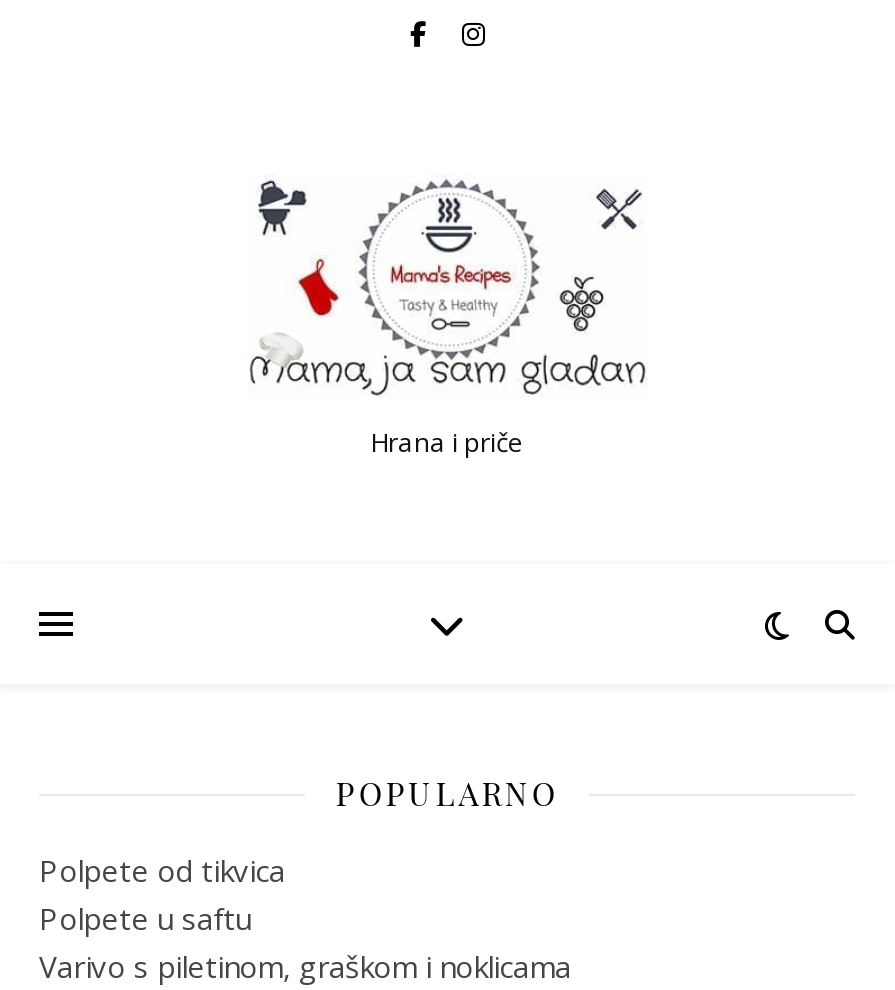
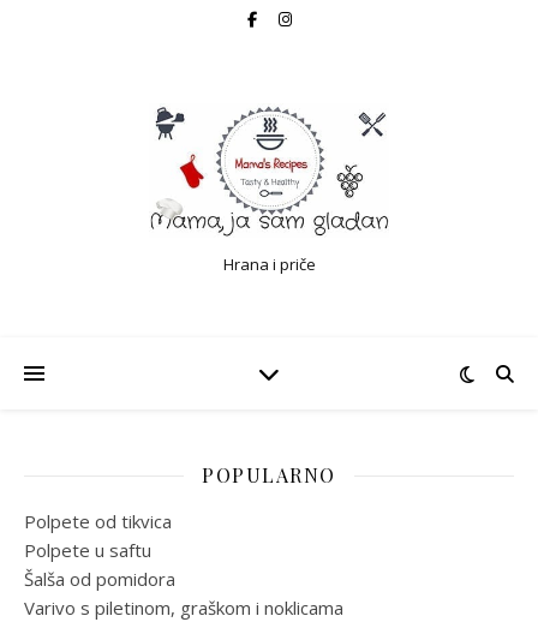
+ Šalša od pomidora
